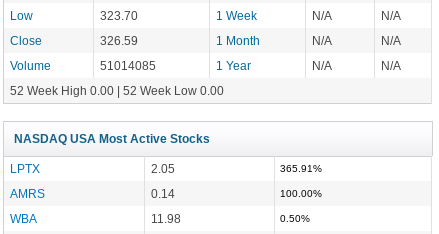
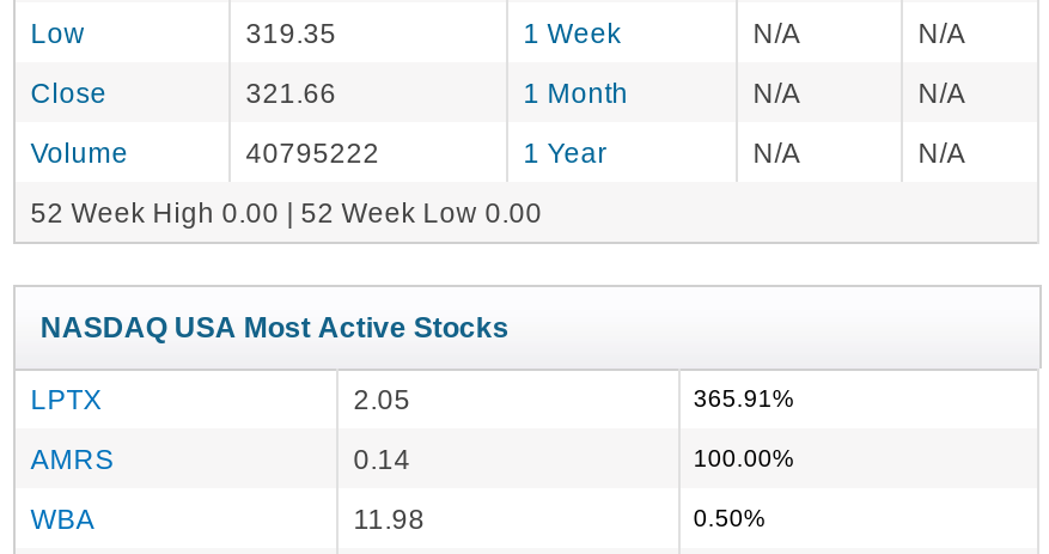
- 323.70
+ 319.35

- 326.59
+ 321.66

- 51014085
+ 40795222
